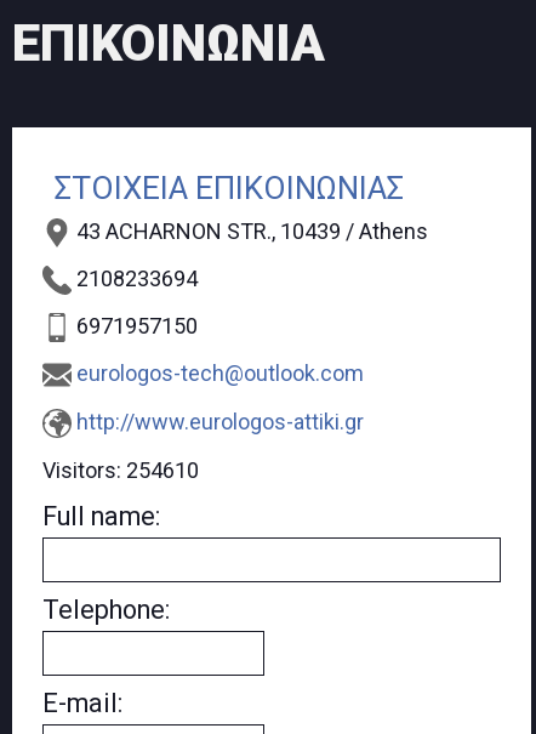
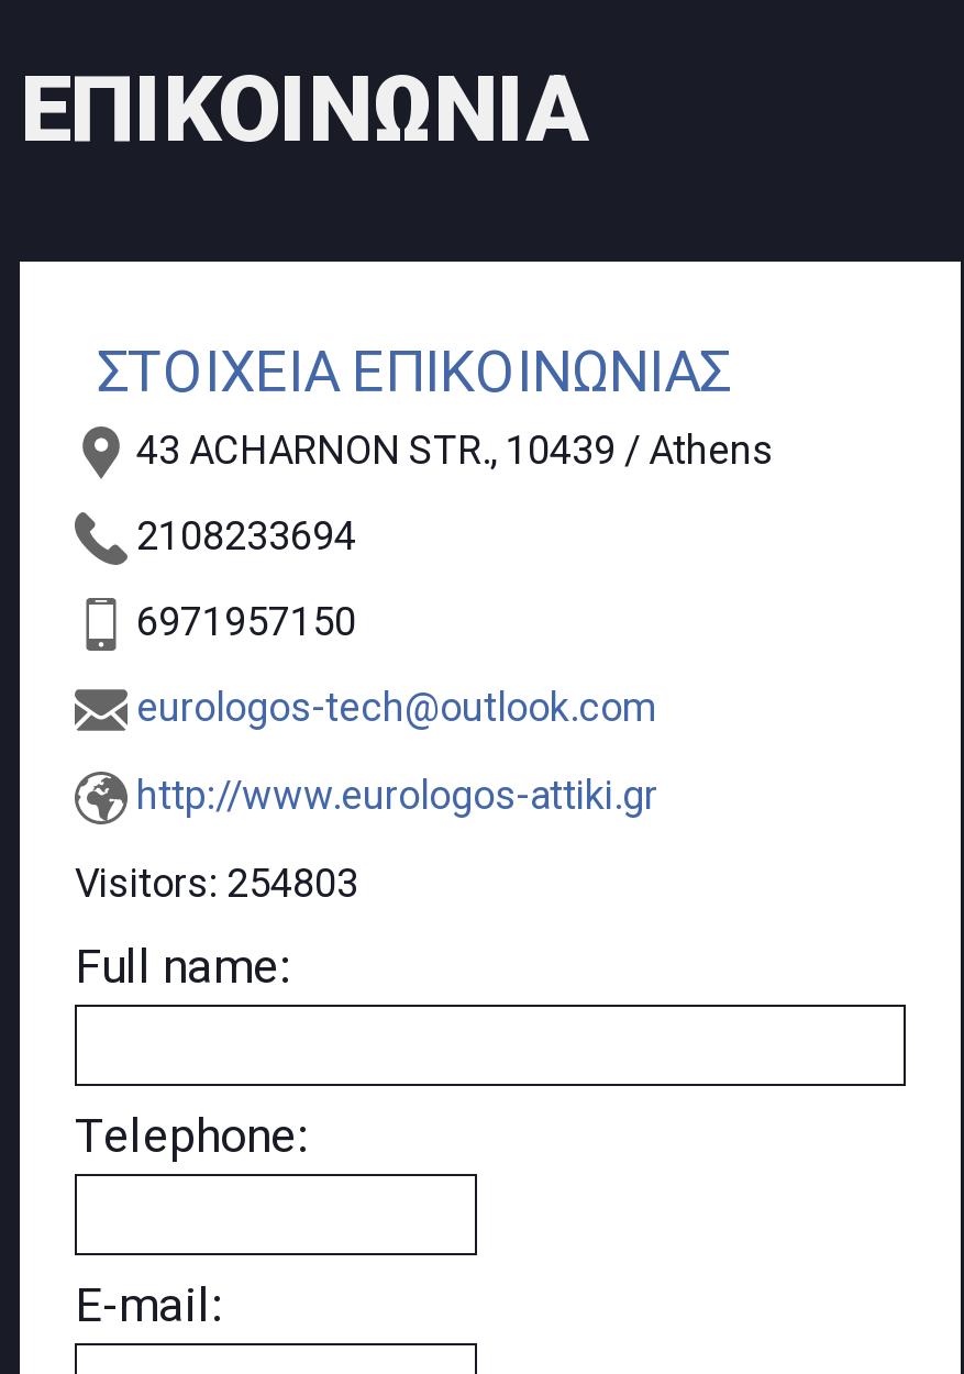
- Visitors: 254610
+ Visitors: 254803
